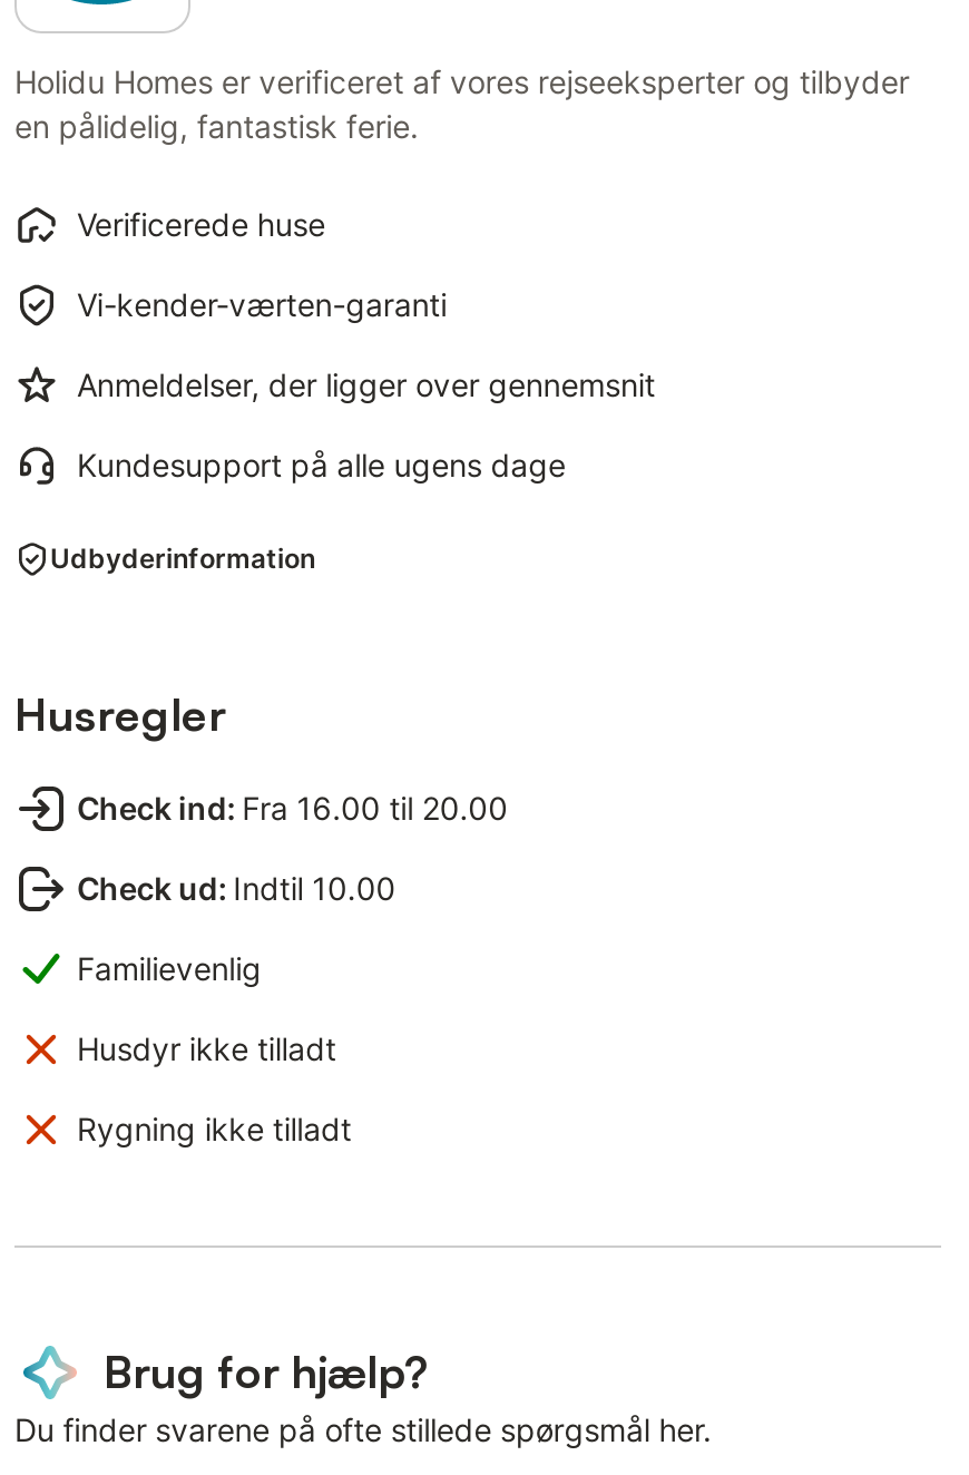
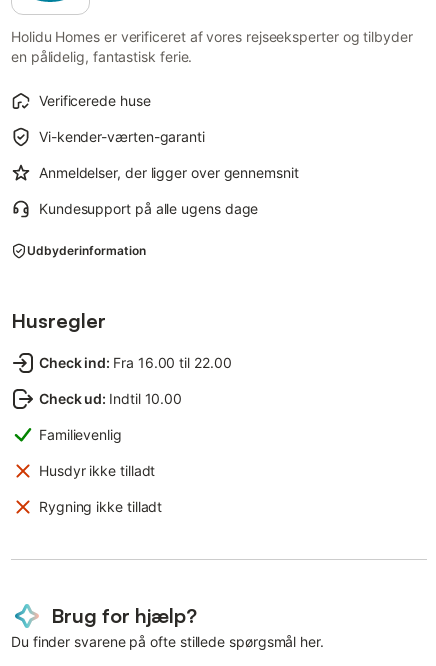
- Check ind: Fra 16.00 til 20.00
+ Check ind: Fra 16.00 til 22.00
